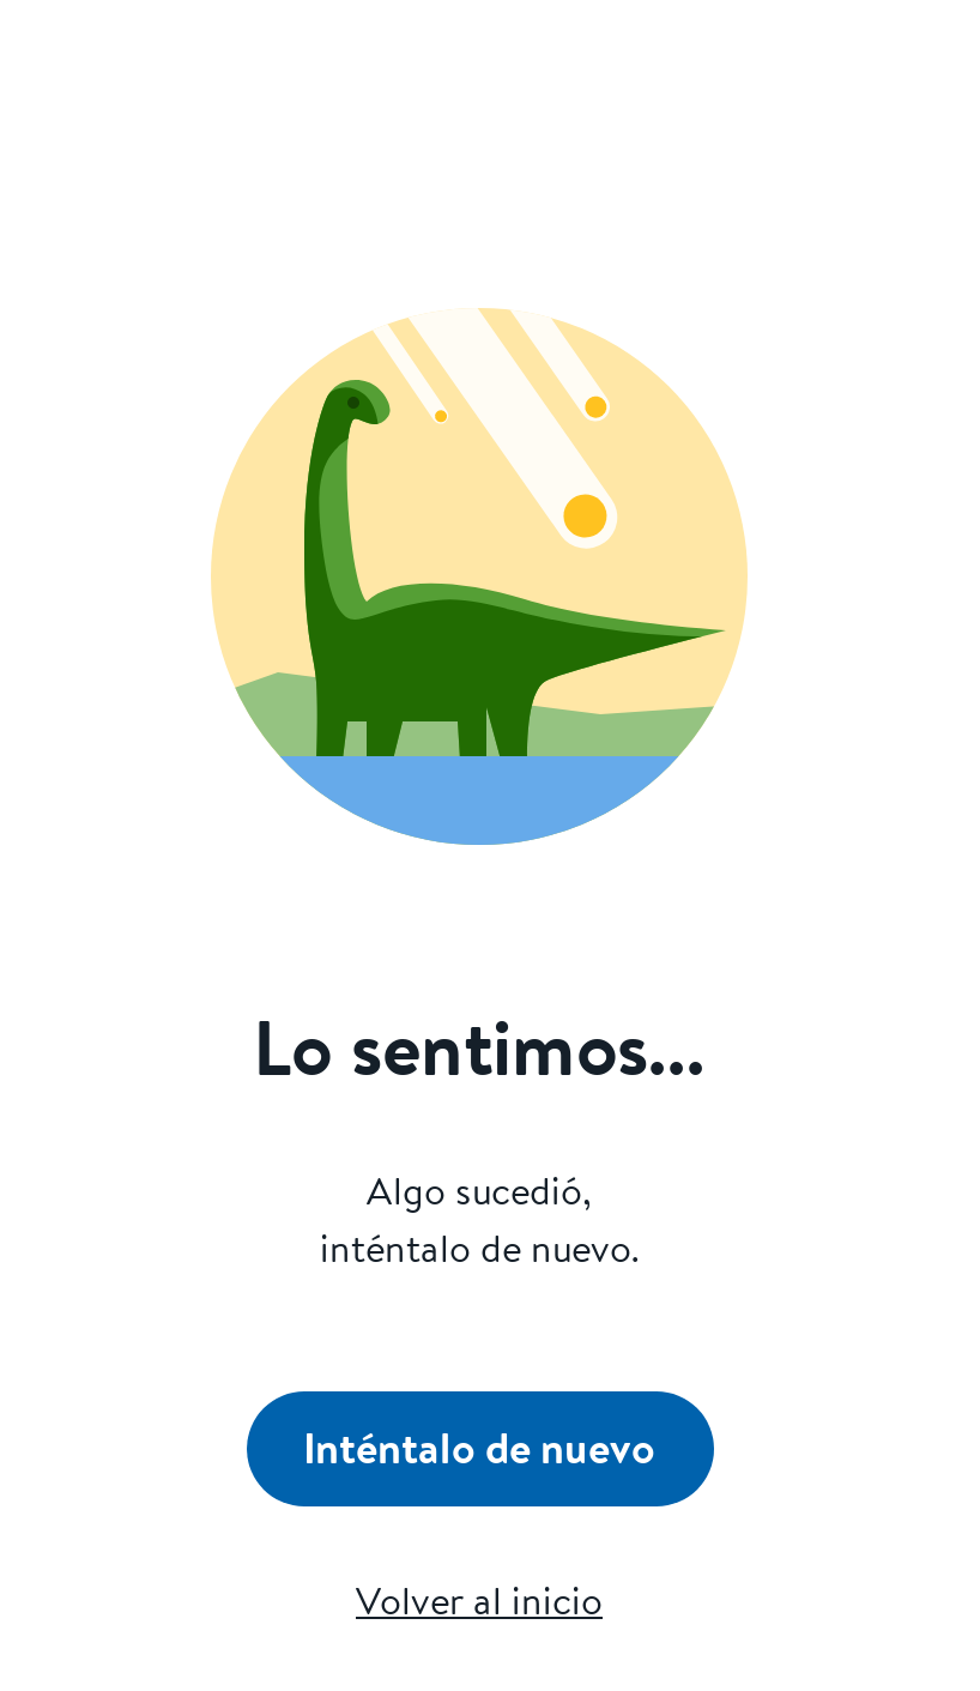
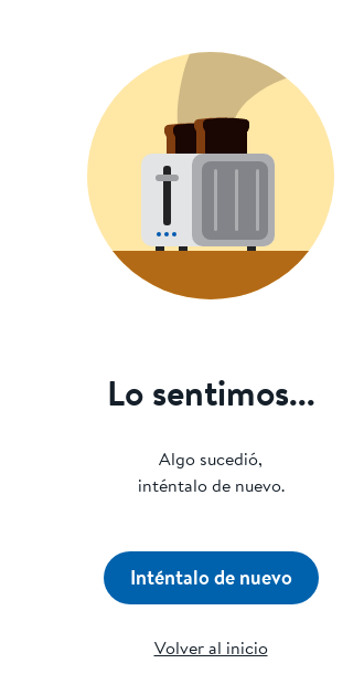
- [image]
+ [image]
